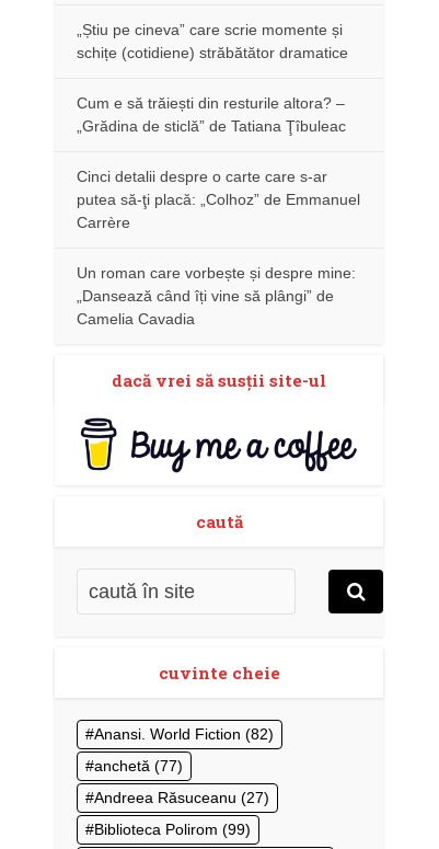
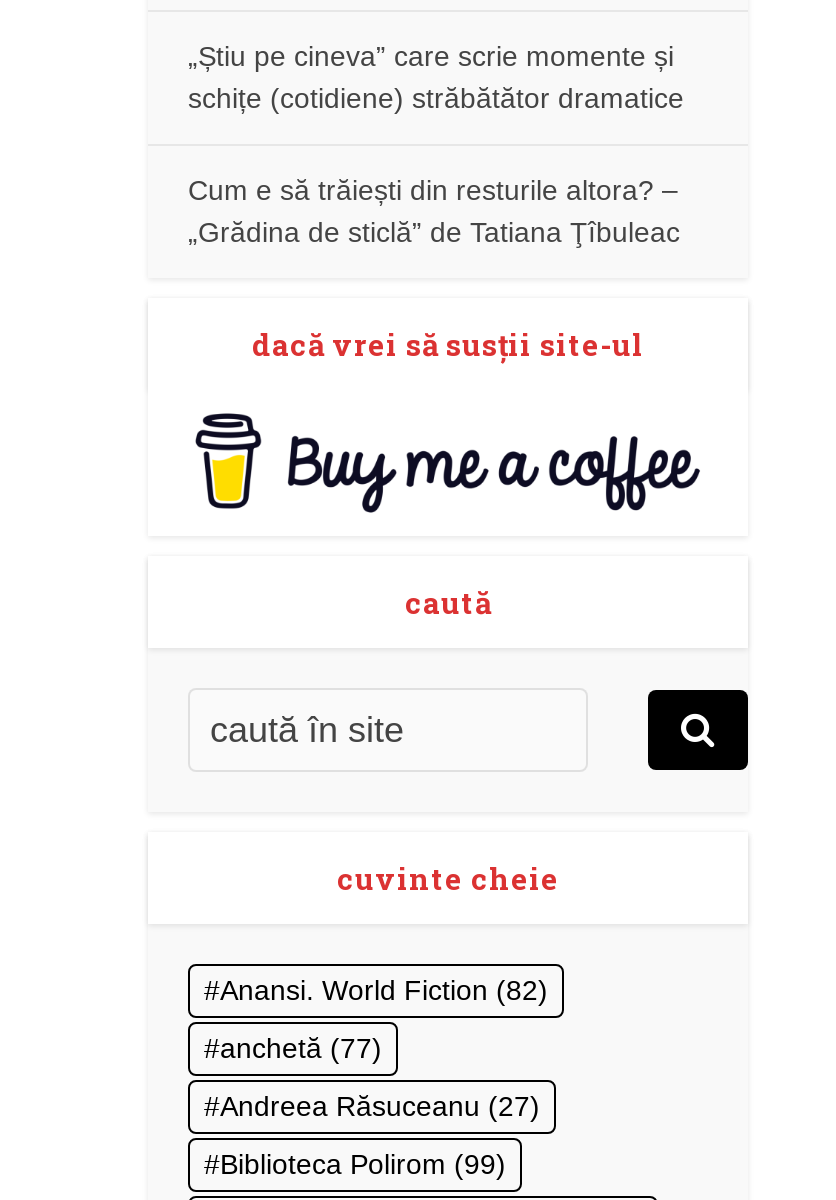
- Cinci detalii despre o carte care s-ar
- putea să-ţi placă: „Colhoz” de Emmanuel
- Carrère
- Un roman care vorbește și despre mine:
- „Dansează când îți vine să plângi” de
- Camelia Cavadia
